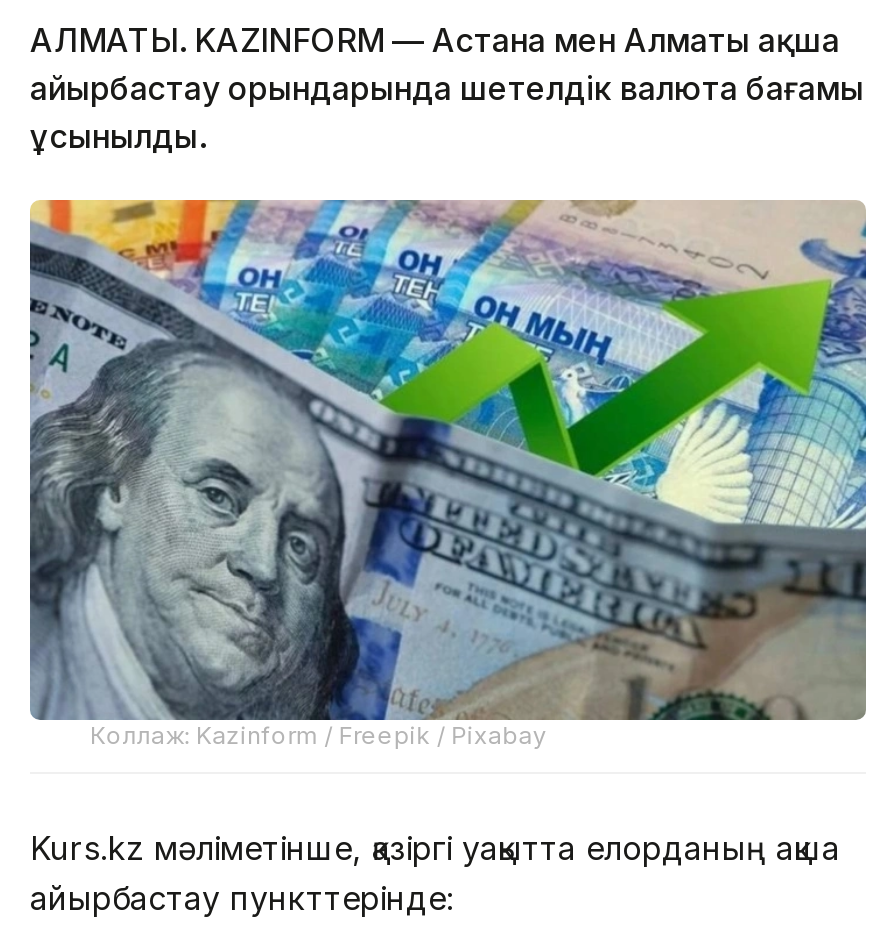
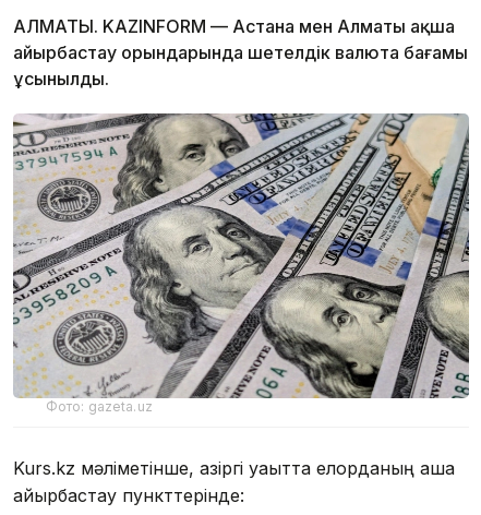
- [image]
- Коллаж: Kazinform / Freepik / Pixabay
+ [image]
+ Фото: gazeta.uz
